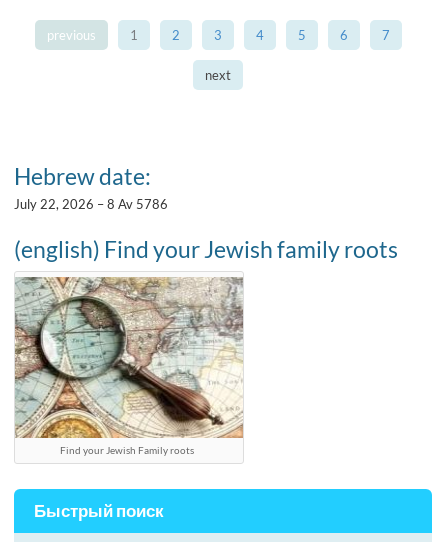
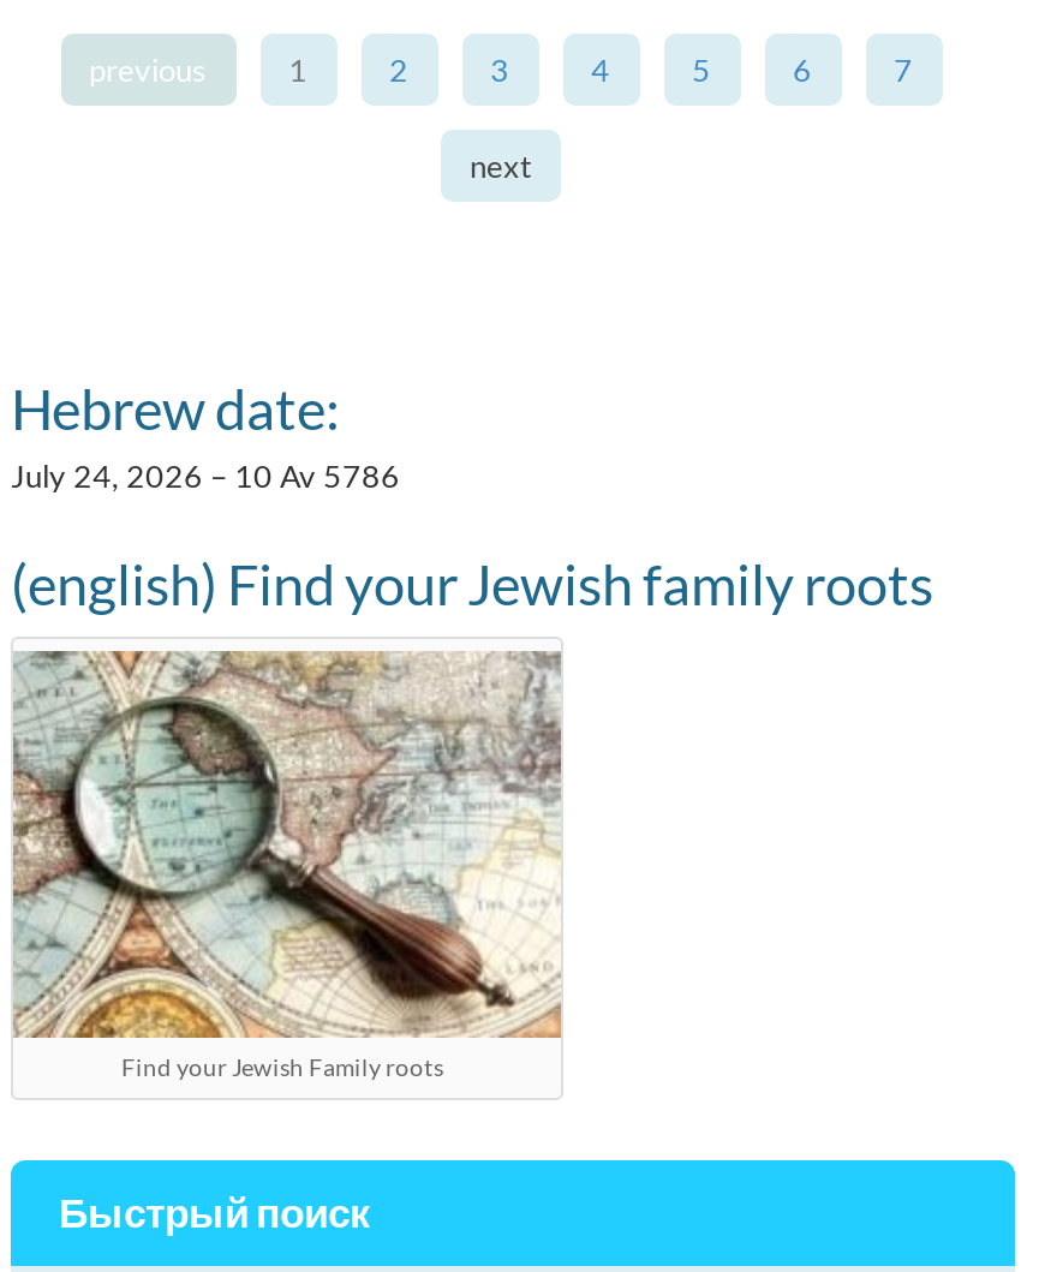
- July 22, 2026 – 8 Av 5786
+ July 24, 2026 – 10 Av 5786
